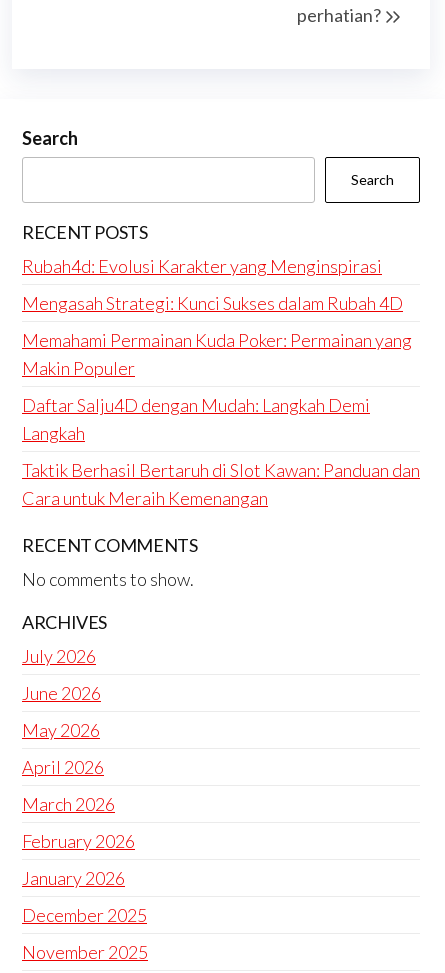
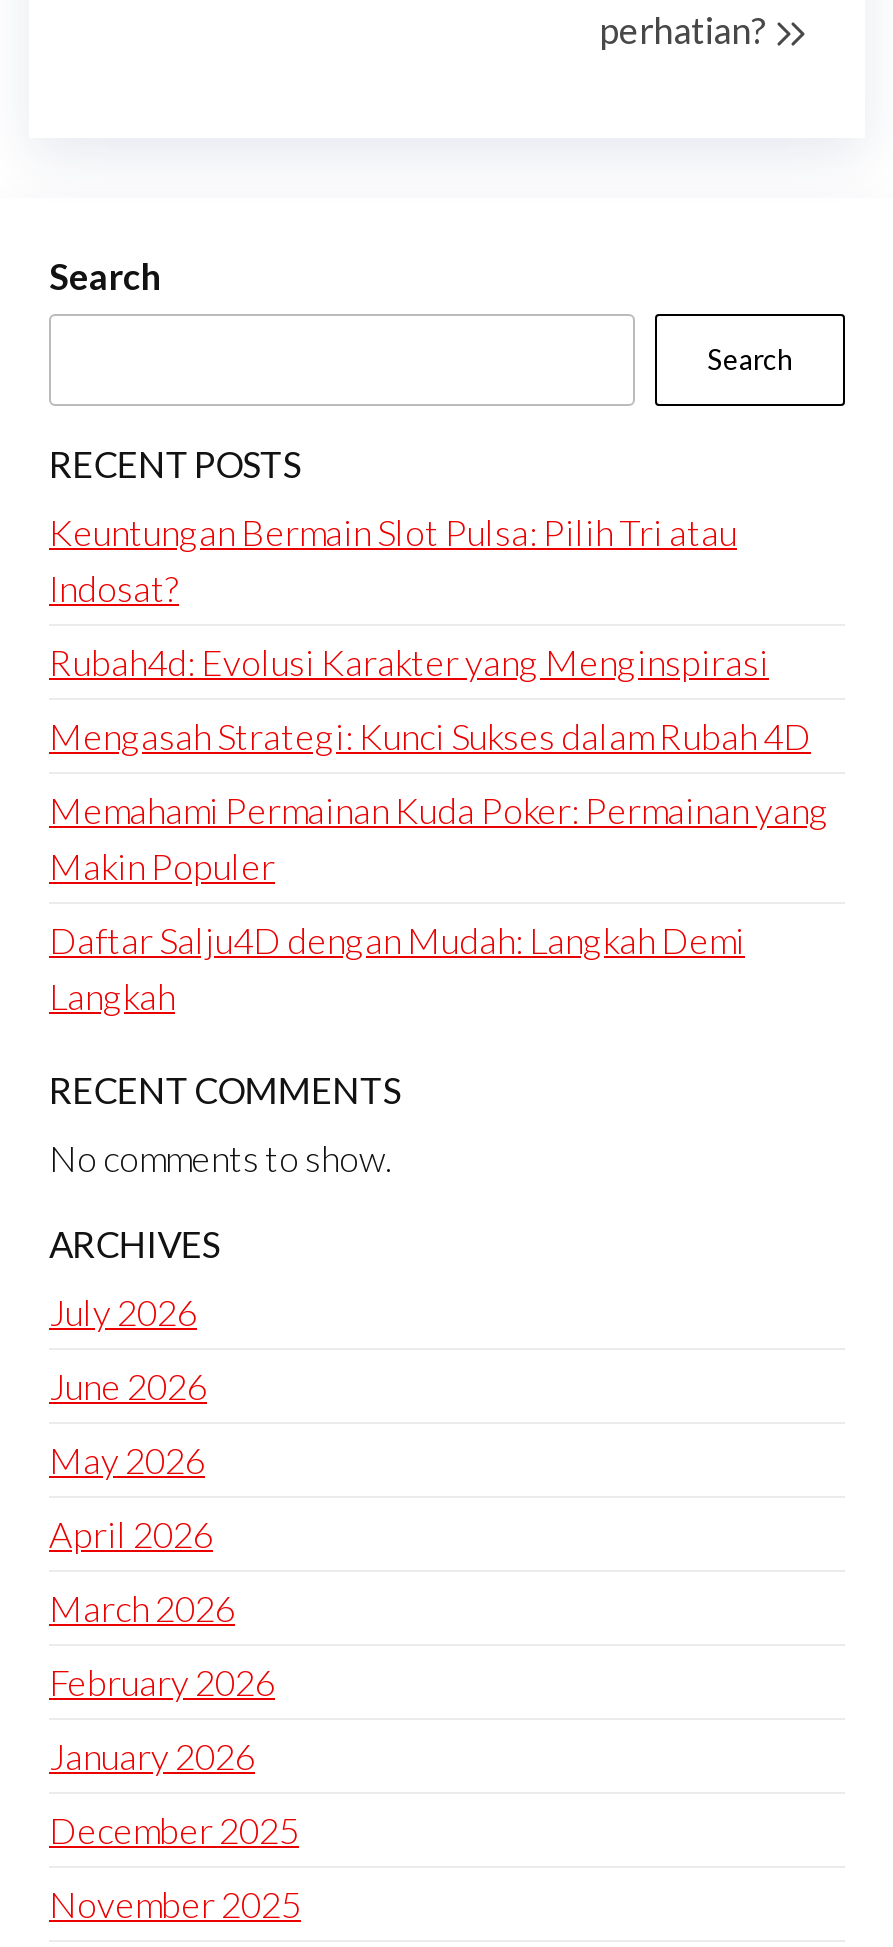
+ Keuntungan Bermain Slot Pulsa: Pilih Tri atau
+ Indosat?

moved down: Rubah4d: Evolusi Karakter yang Menginspirasi | Mengasah Strategi: Kunci Sukses dalam Rubah 4D | Memahami Permainan Kuda Poker: Permainan yang | Makin Populer | Daftar Salju4D dengan Mudah: Langkah Demi | Langkah

- Taktik Berhasil Bertaruh di Slot Kawan: Panduan dan
- Cara untuk Meraih Kemenangan
